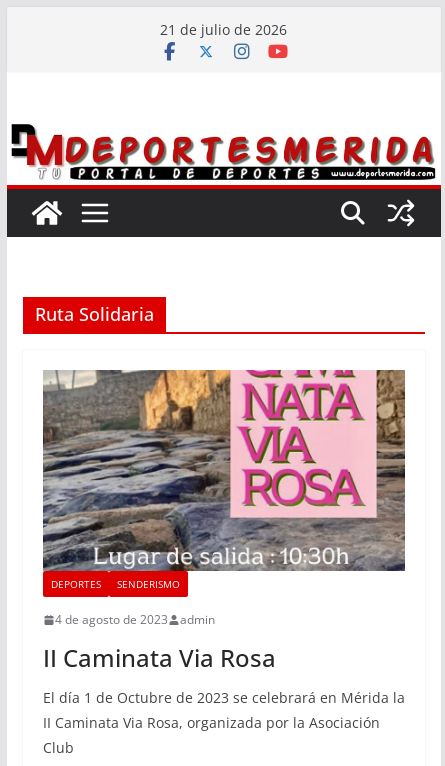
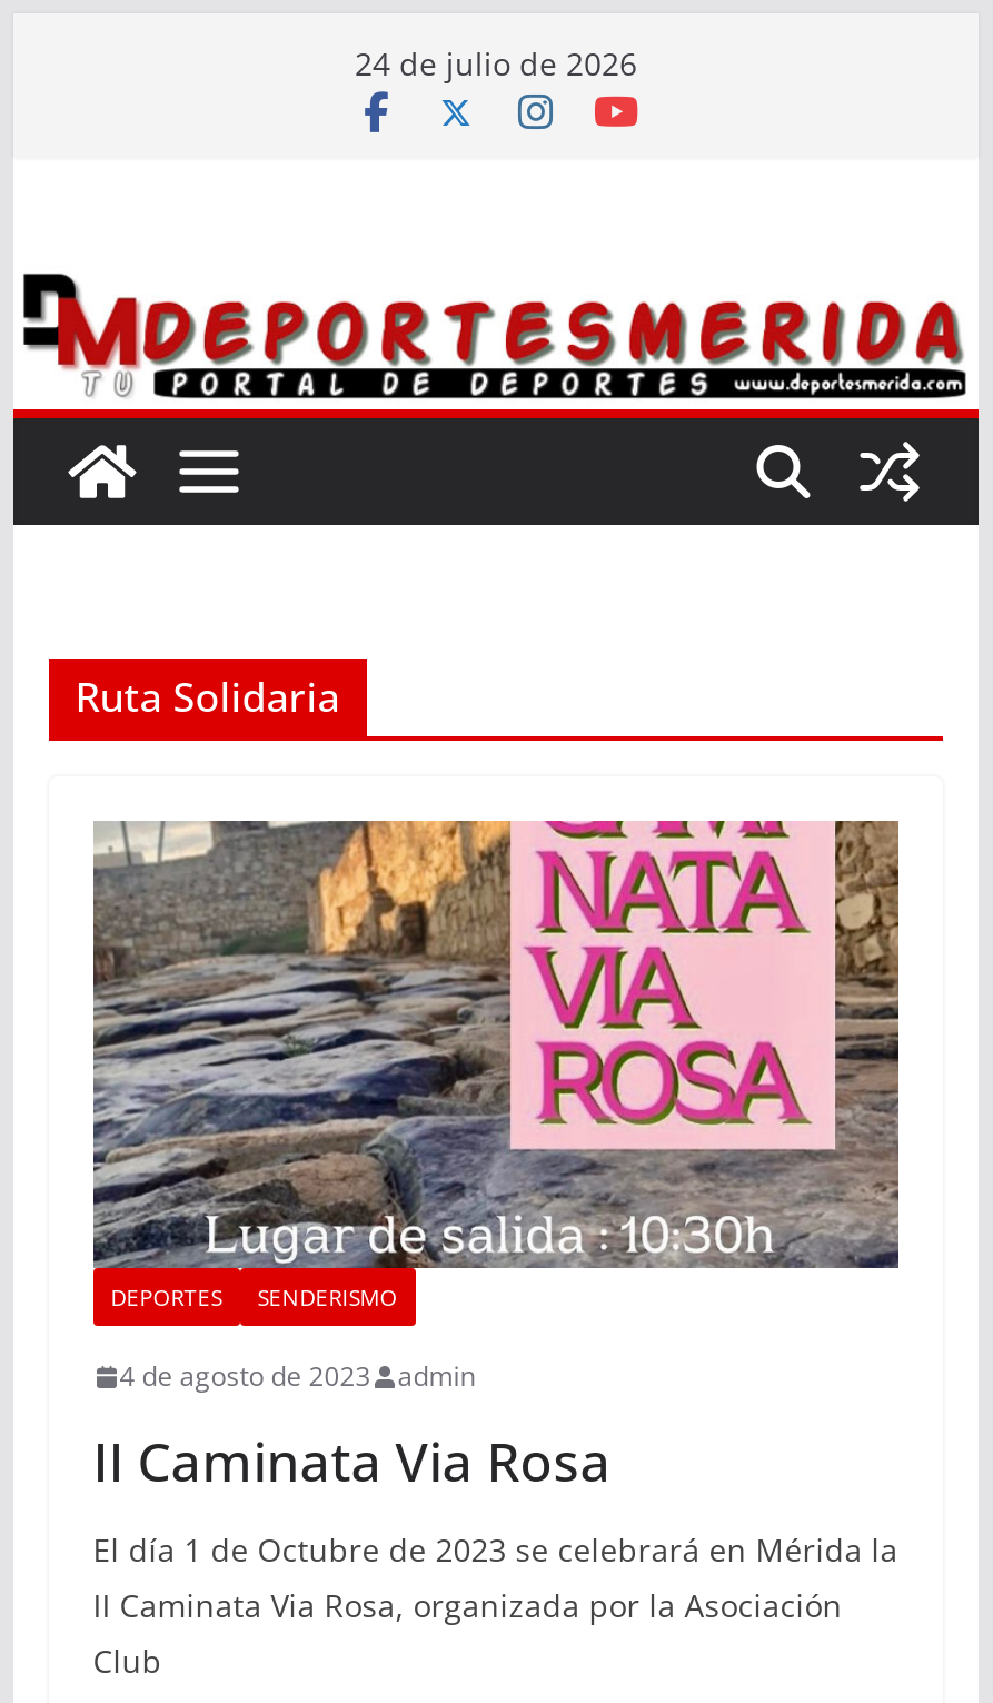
- 21 de julio de 2026
+ 24 de julio de 2026
